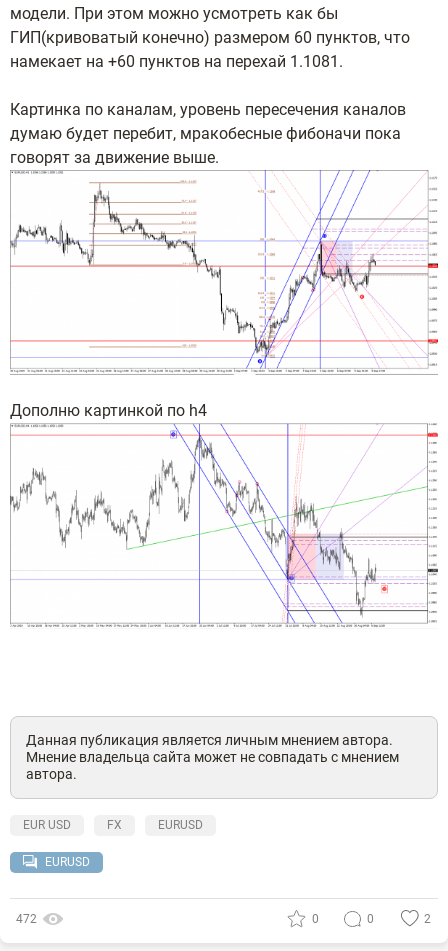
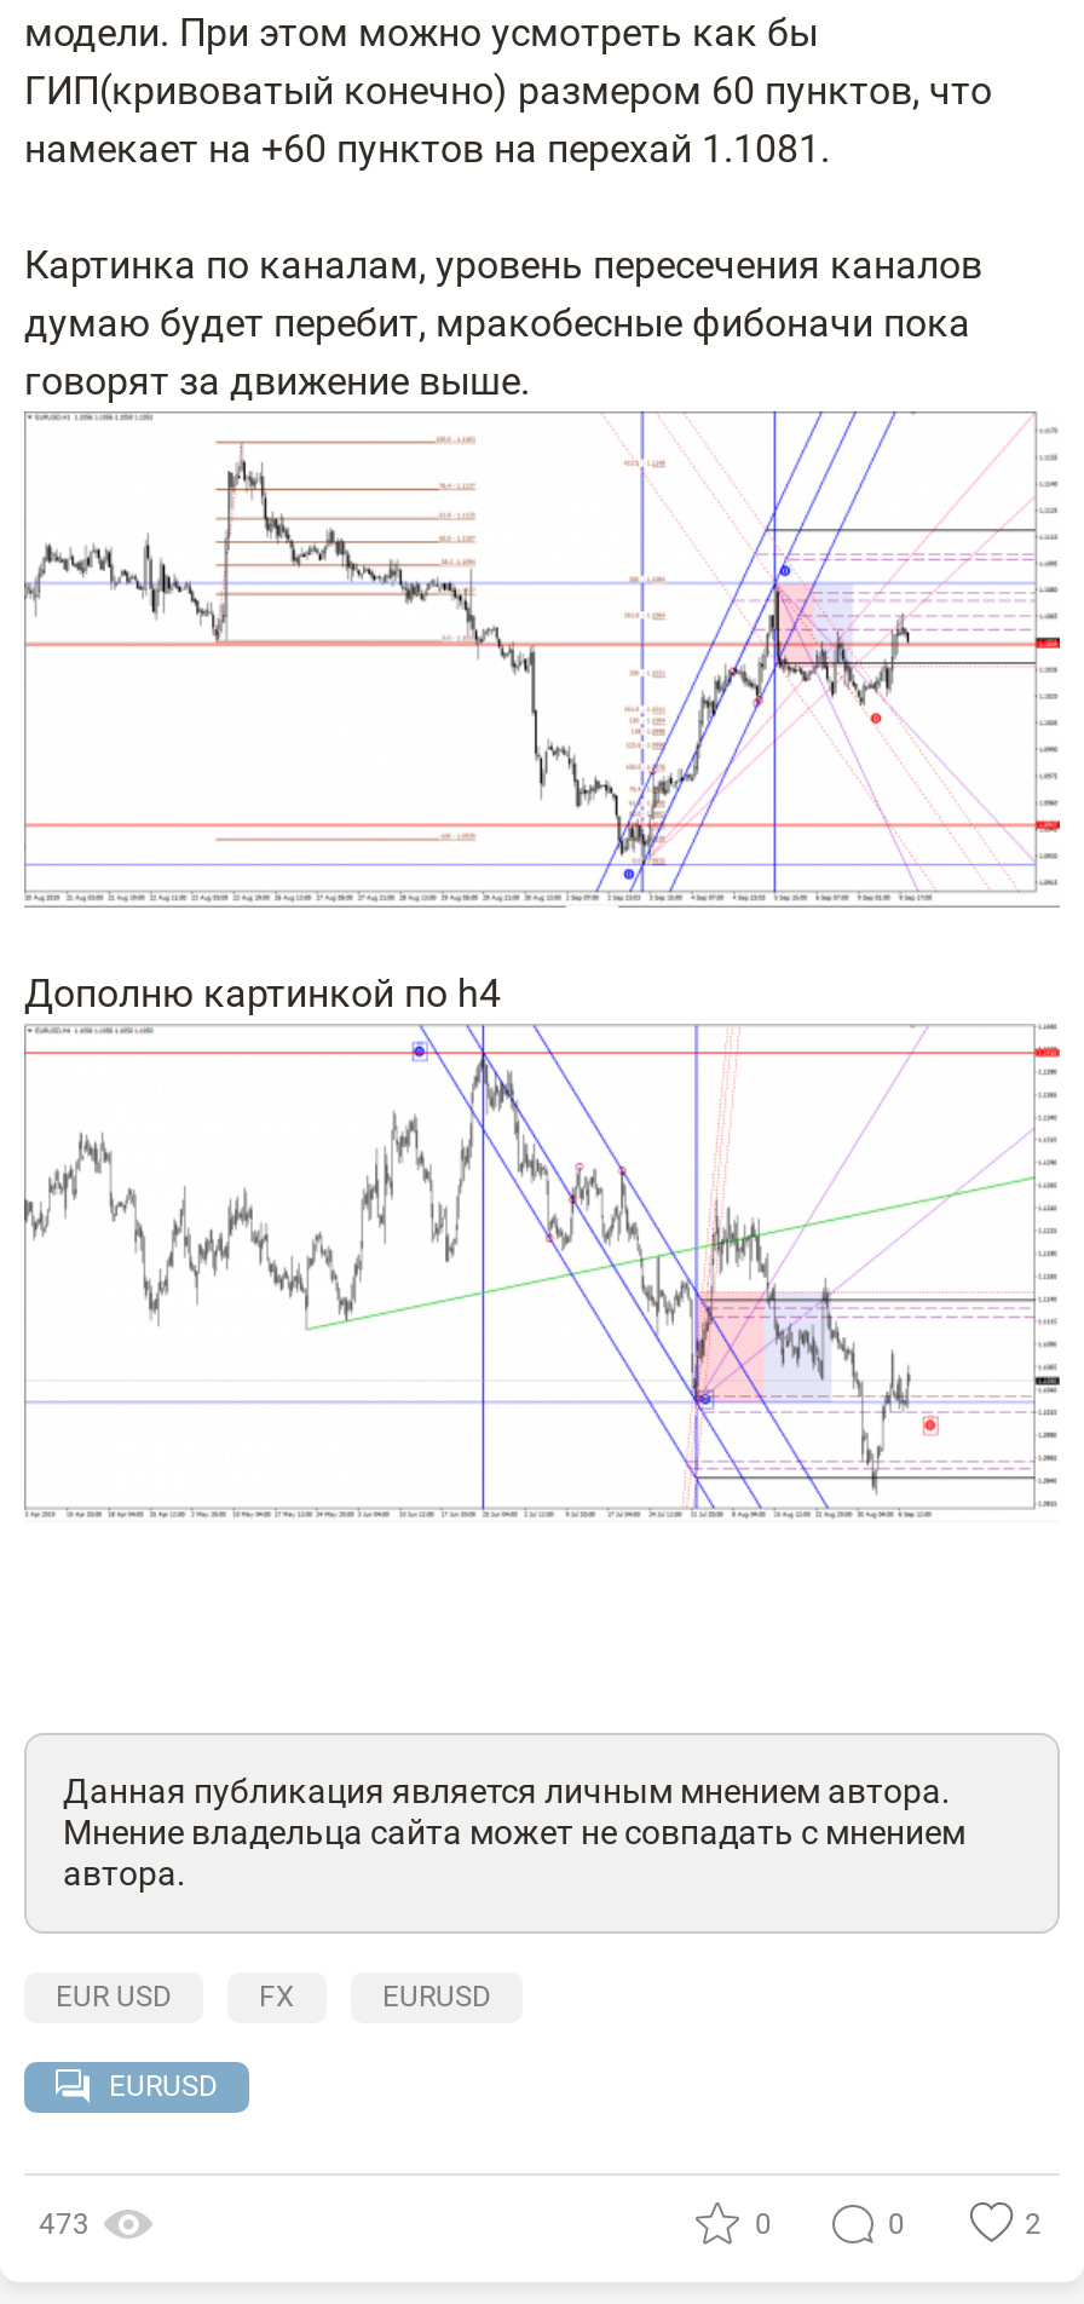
- 472
+ 473
